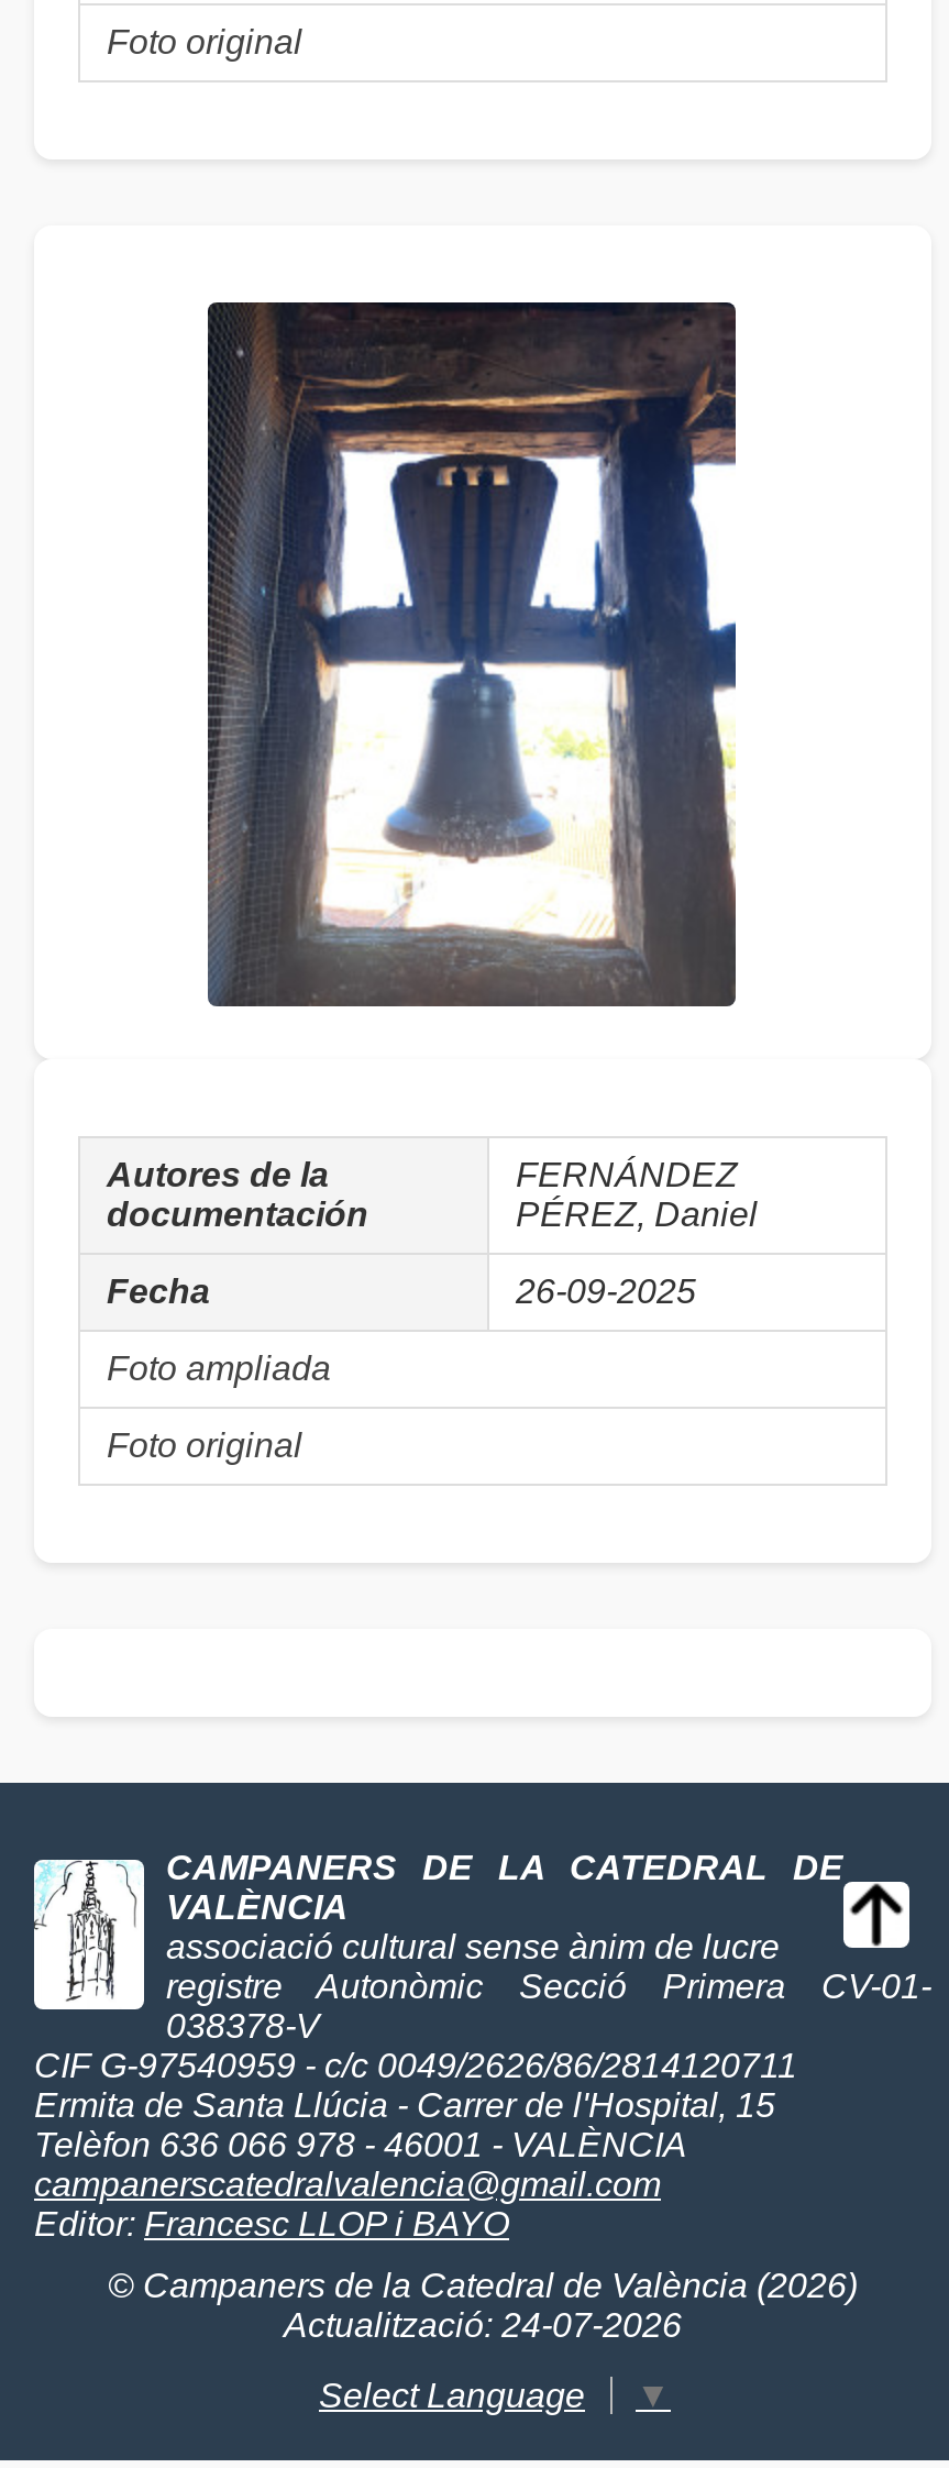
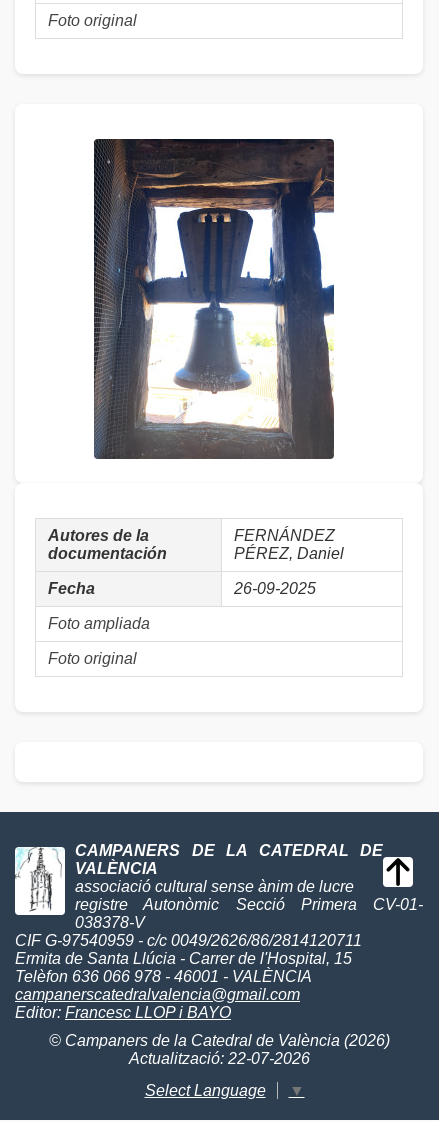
- Actualització: 24-07-2026
+ Actualització: 22-07-2026
